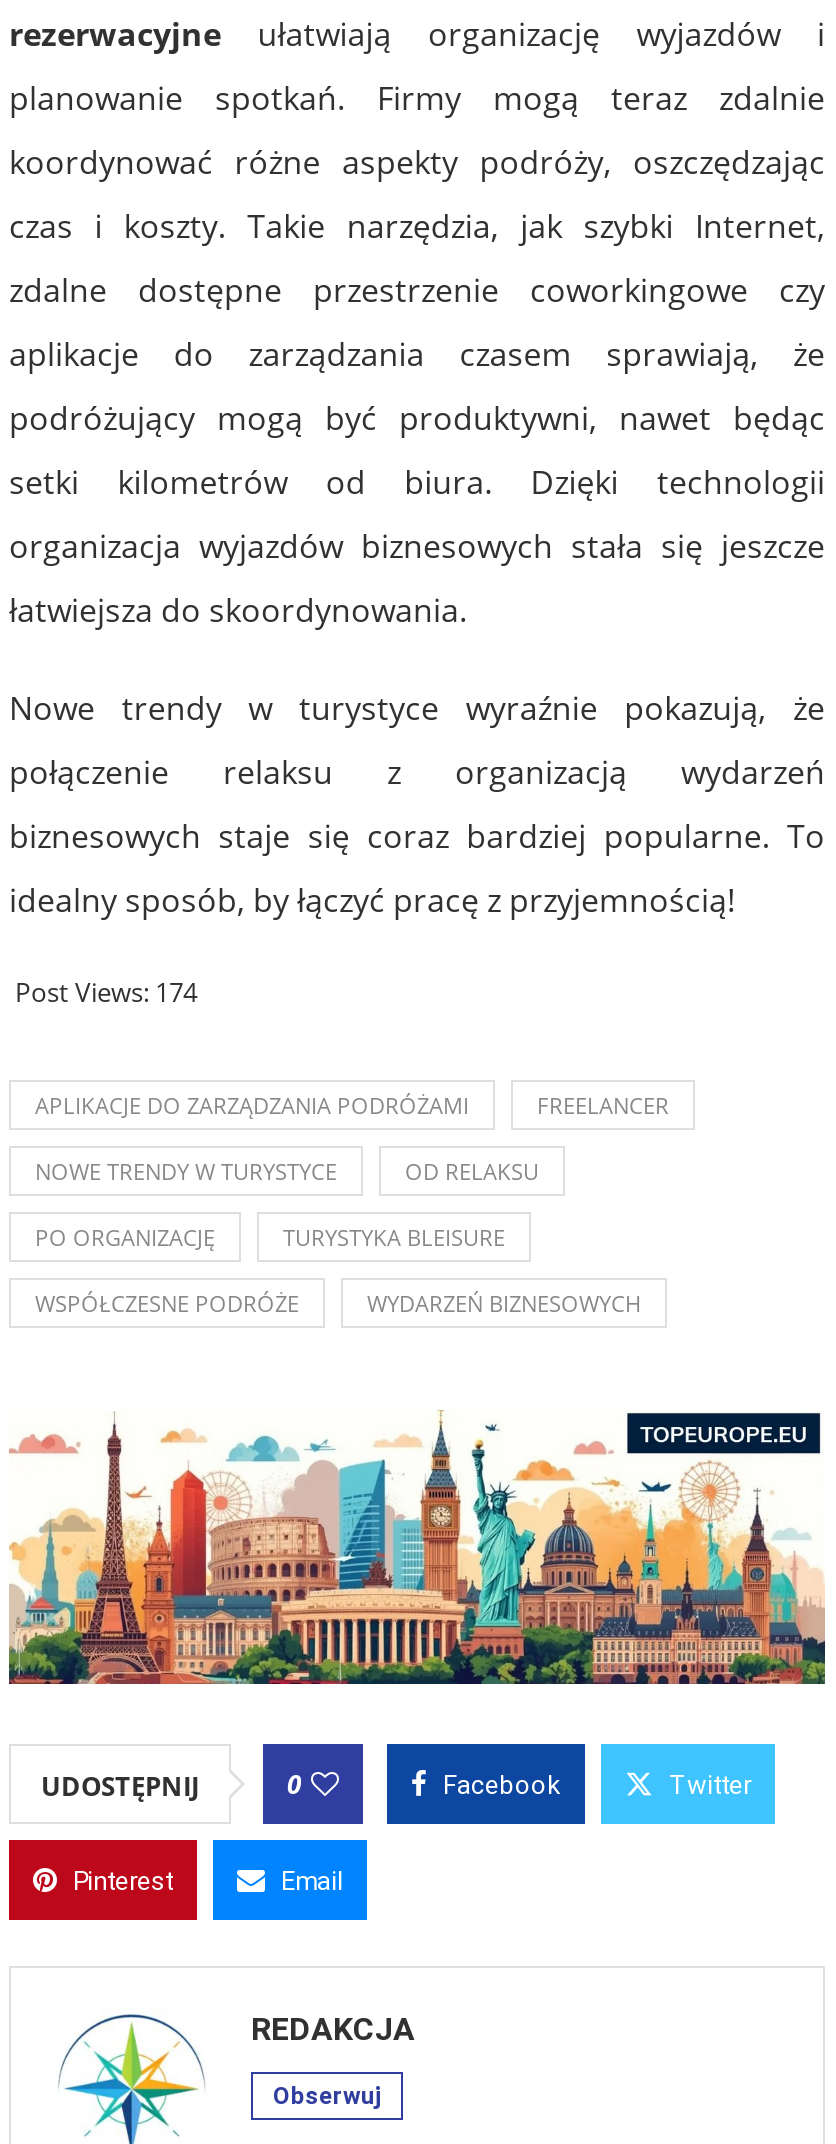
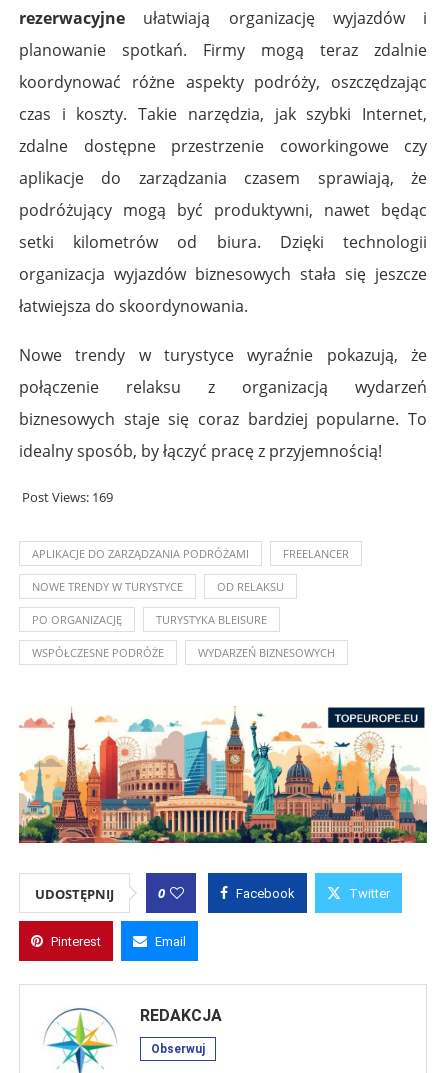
- Post Views: 174
+ Post Views: 169
